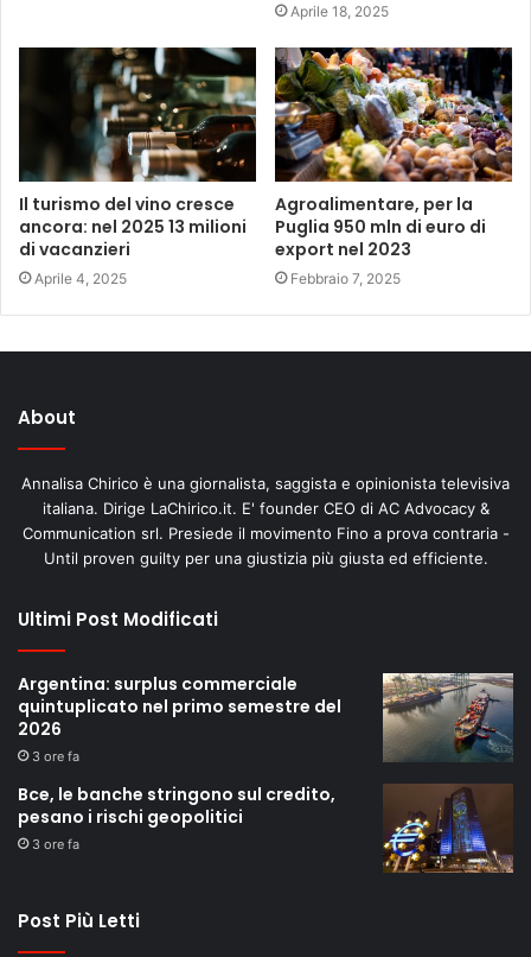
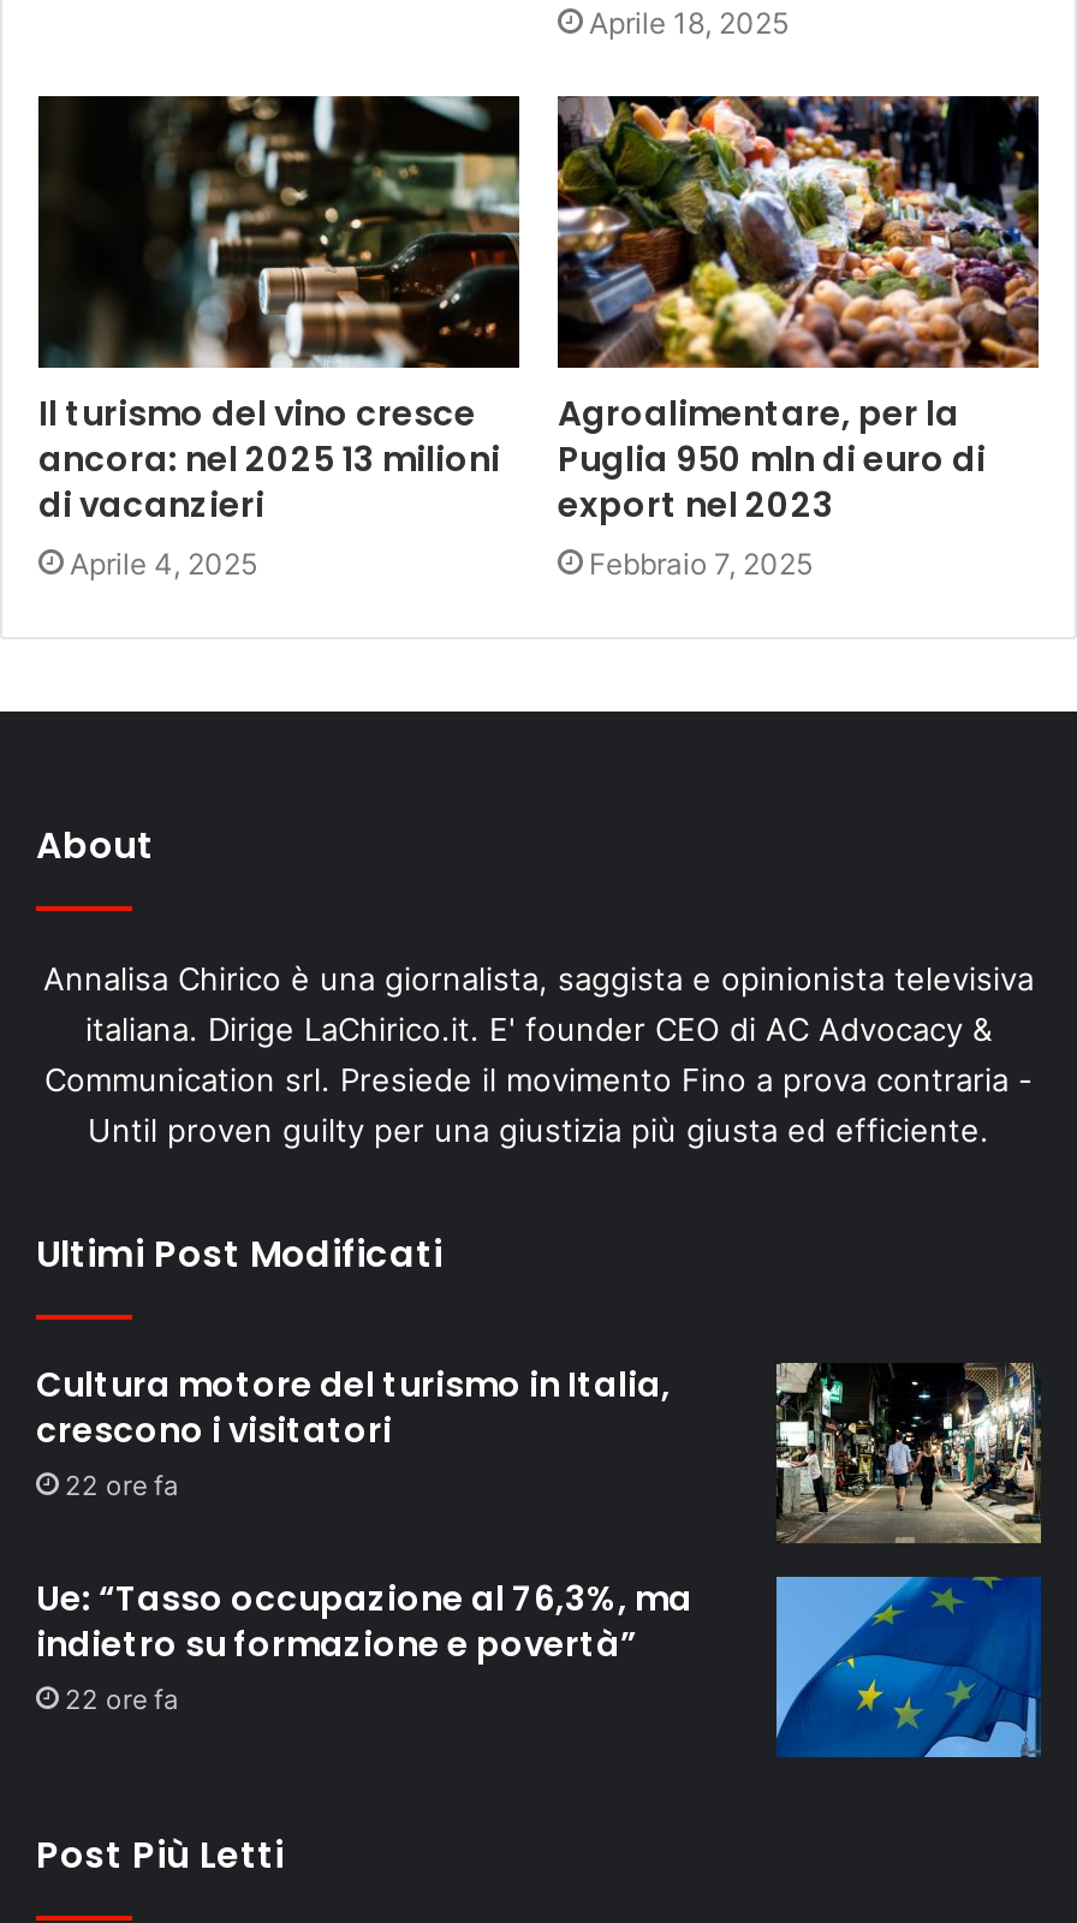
- Argentina: surplus commerciale
- quintuplicato nel primo semestre del
- 2026
- 3 ore fa
+ Cultura motore del turismo in Italia,
+ crescono i visitatori
+ 22 ore fa

- [image]
+ [image]

- [image]
- Bce, le banche stringono sul credito,
- pesano i rischi geopolitici
- 3 ore fa
+ [image]
+ Ue: “Tasso occupazione al 76,3%, ma
+ indietro su formazione e povertà”
+ 22 ore fa
